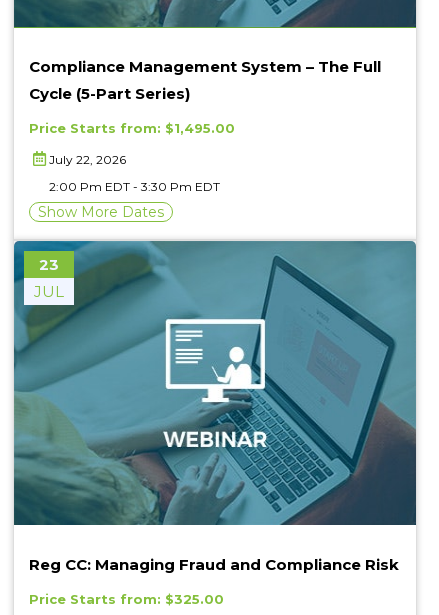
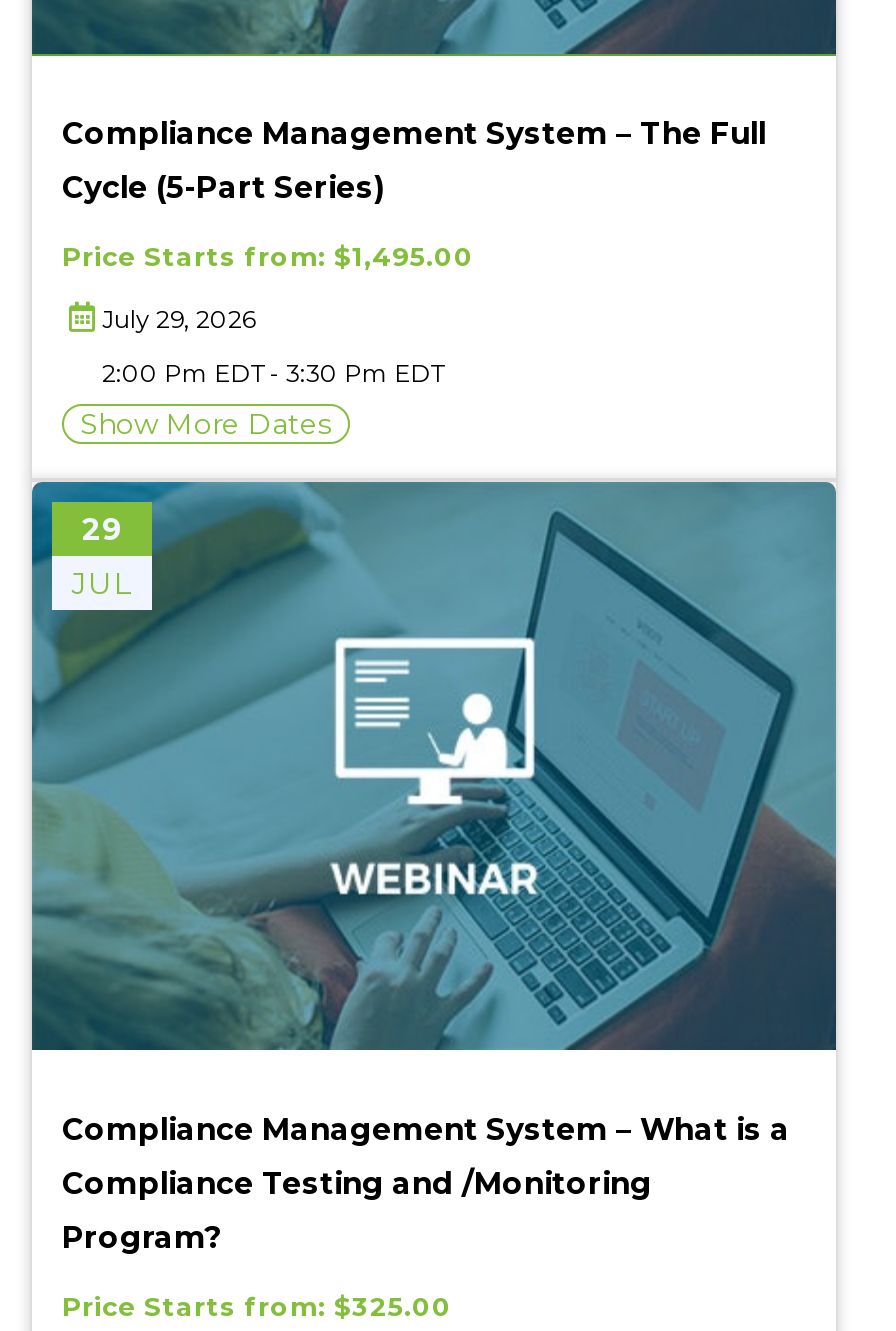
- July 22, 2026
+ July 29, 2026

- 23
+ 29

- Reg CC: Managing Fraud and Compliance Risk
+ Compliance Management System – What is a
+ Compliance Testing and /Monitoring
+ Program?
